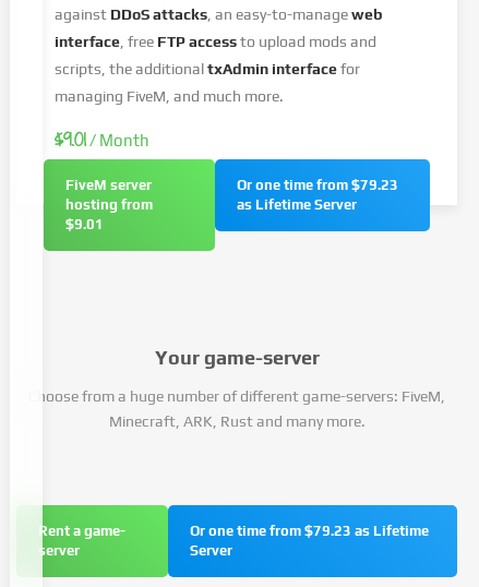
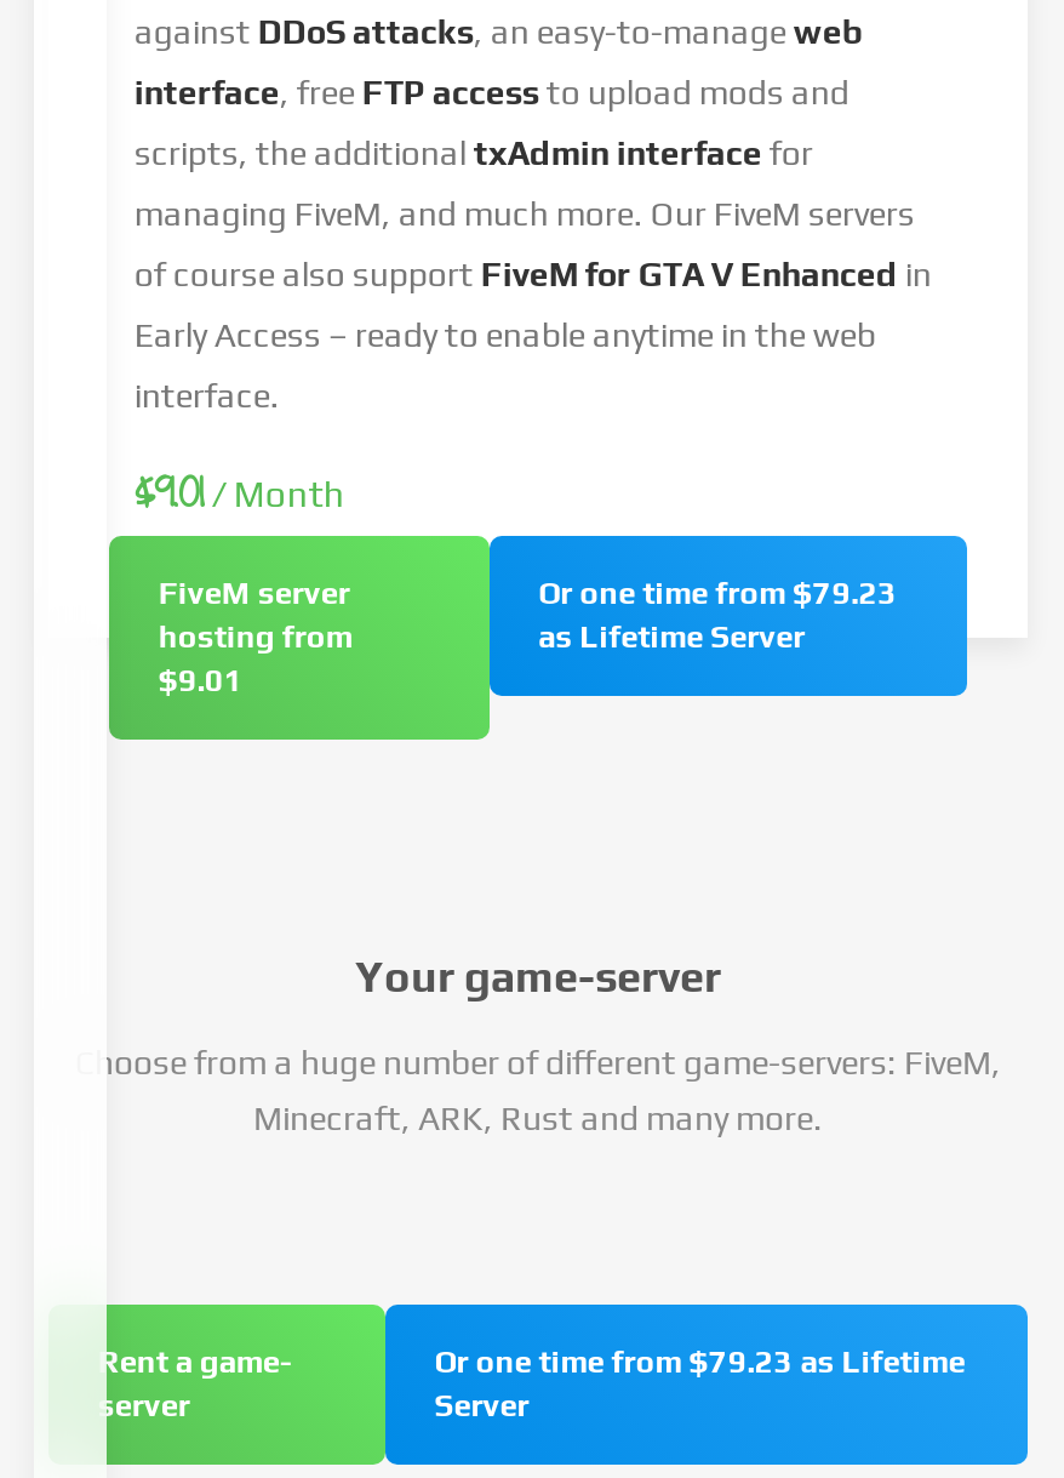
- managing FiveM, and much more.
+ managing FiveM, and much more. Our FiveM servers
+ of course also support FiveM for GTA V Enhanced in
+ Early Access – ready to enable anytime in the web
+ interface.
